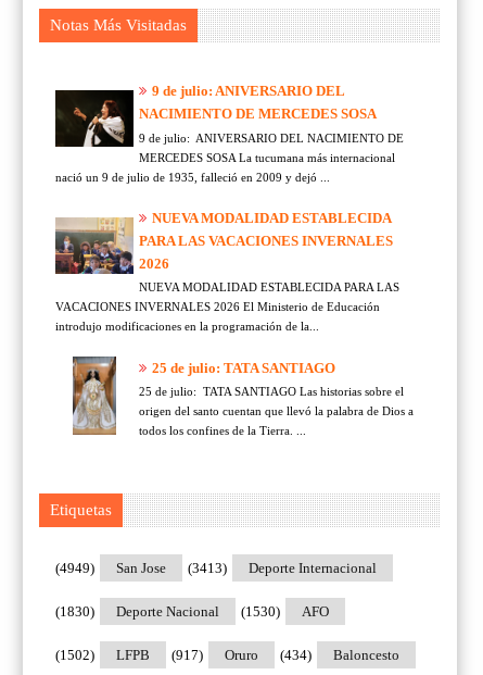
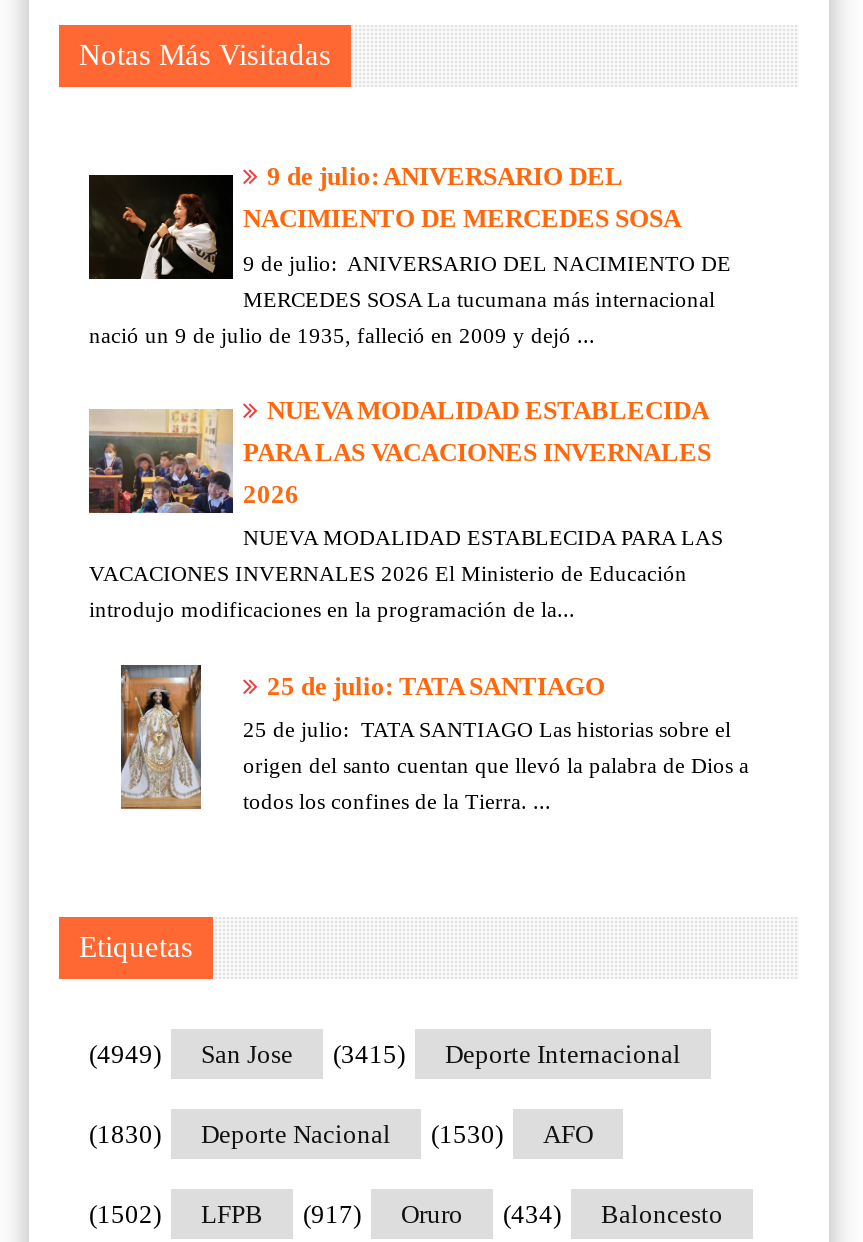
- (4949) San Jose (3413) Deporte Internacional
+ (4949) San Jose (3415) Deporte Internacional
